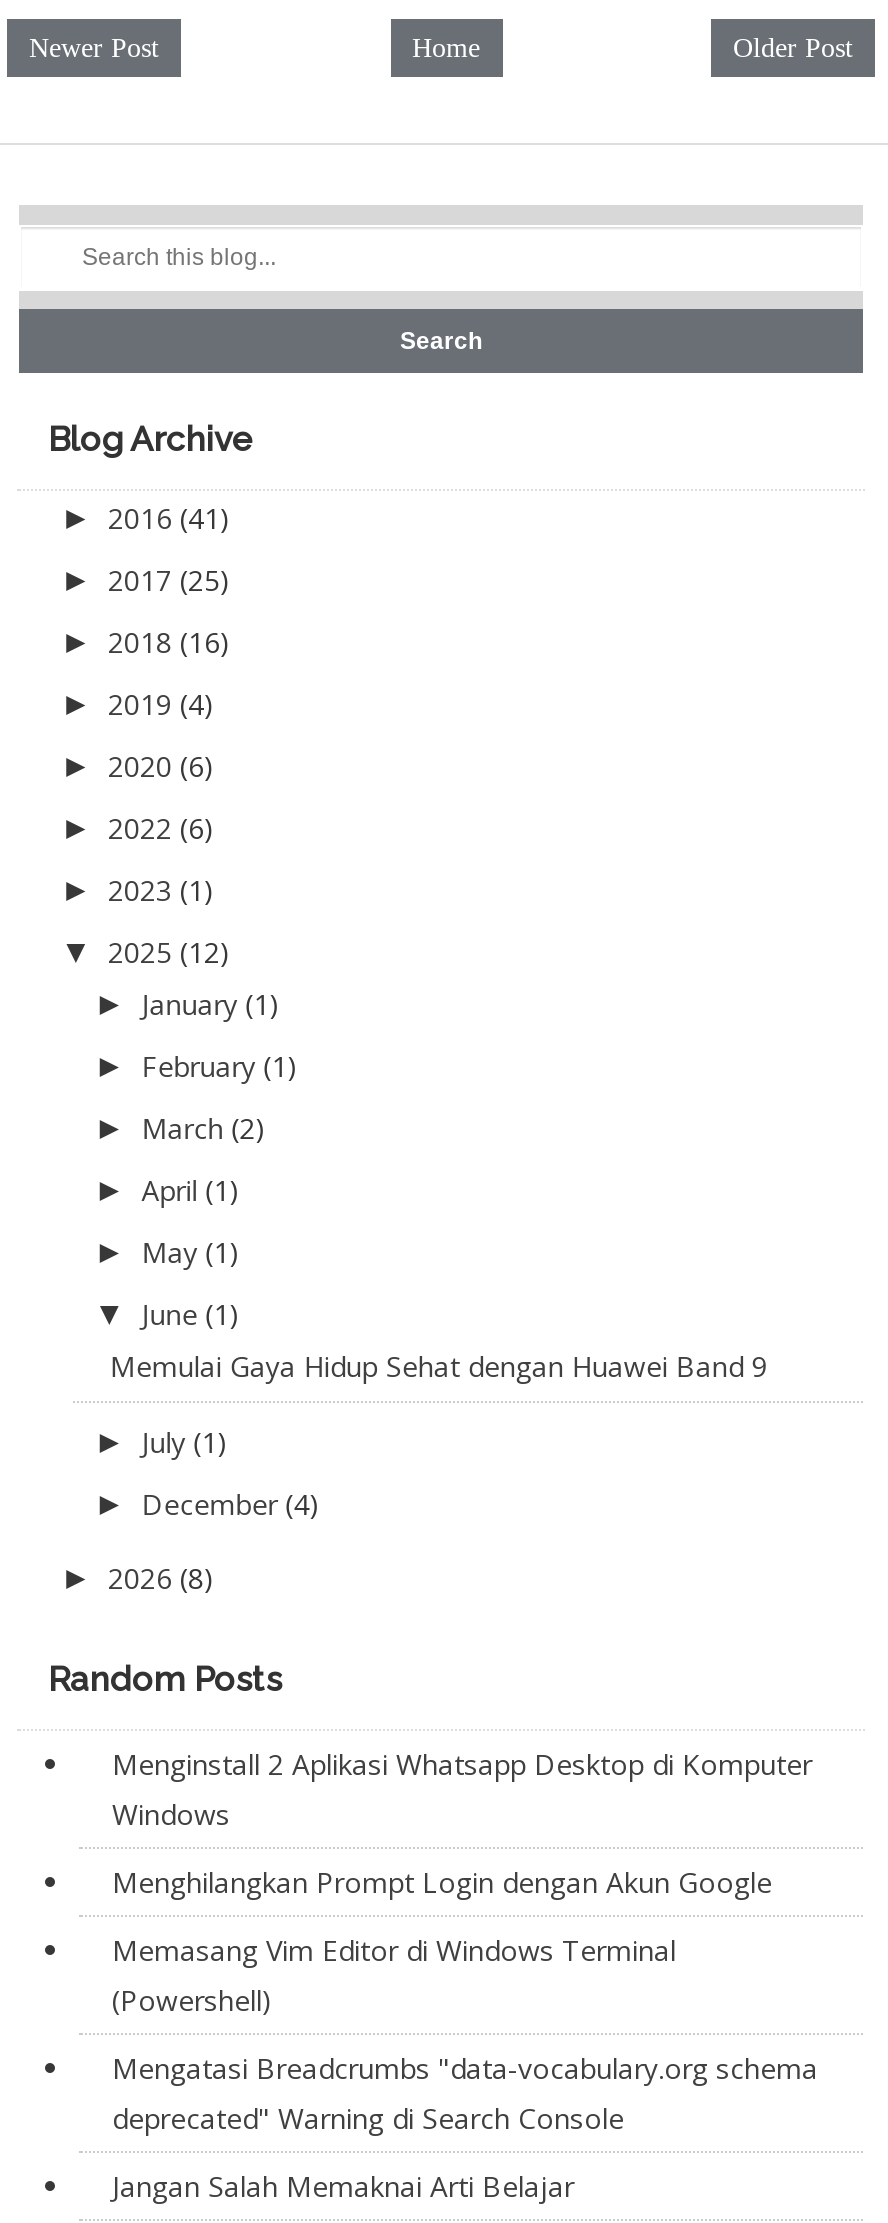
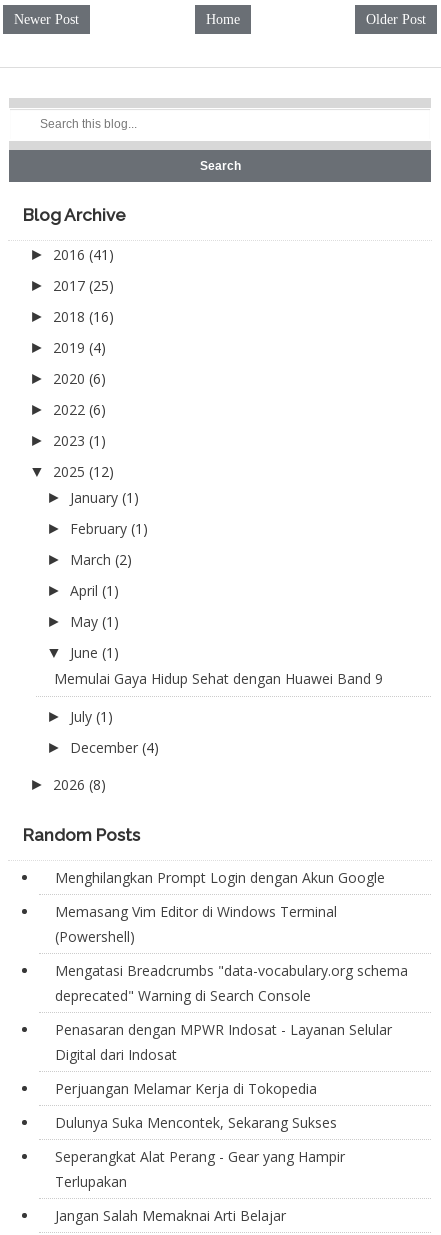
- Menginstall 2 Aplikasi Whatsapp Desktop di Komputer
- Windows

moved up: Menghilangkan Prompt Login dengan Akun Google | Memasang Vim Editor di Windows Terminal | (Powershell) | Mengatasi Breadcrumbs "data-vocabulary.org schema | deprecated" Warning di Search Console

+ Penasaran dengan MPWR Indosat - Layanan Selular
+ Digital dari Indosat
+ Perjuangan Melamar Kerja di Tokopedia
+ Dulunya Suka Mencontek, Sekarang Sukses
+ Seperangkat Alat Perang - Gear yang Hampir
+ Terlupakan
